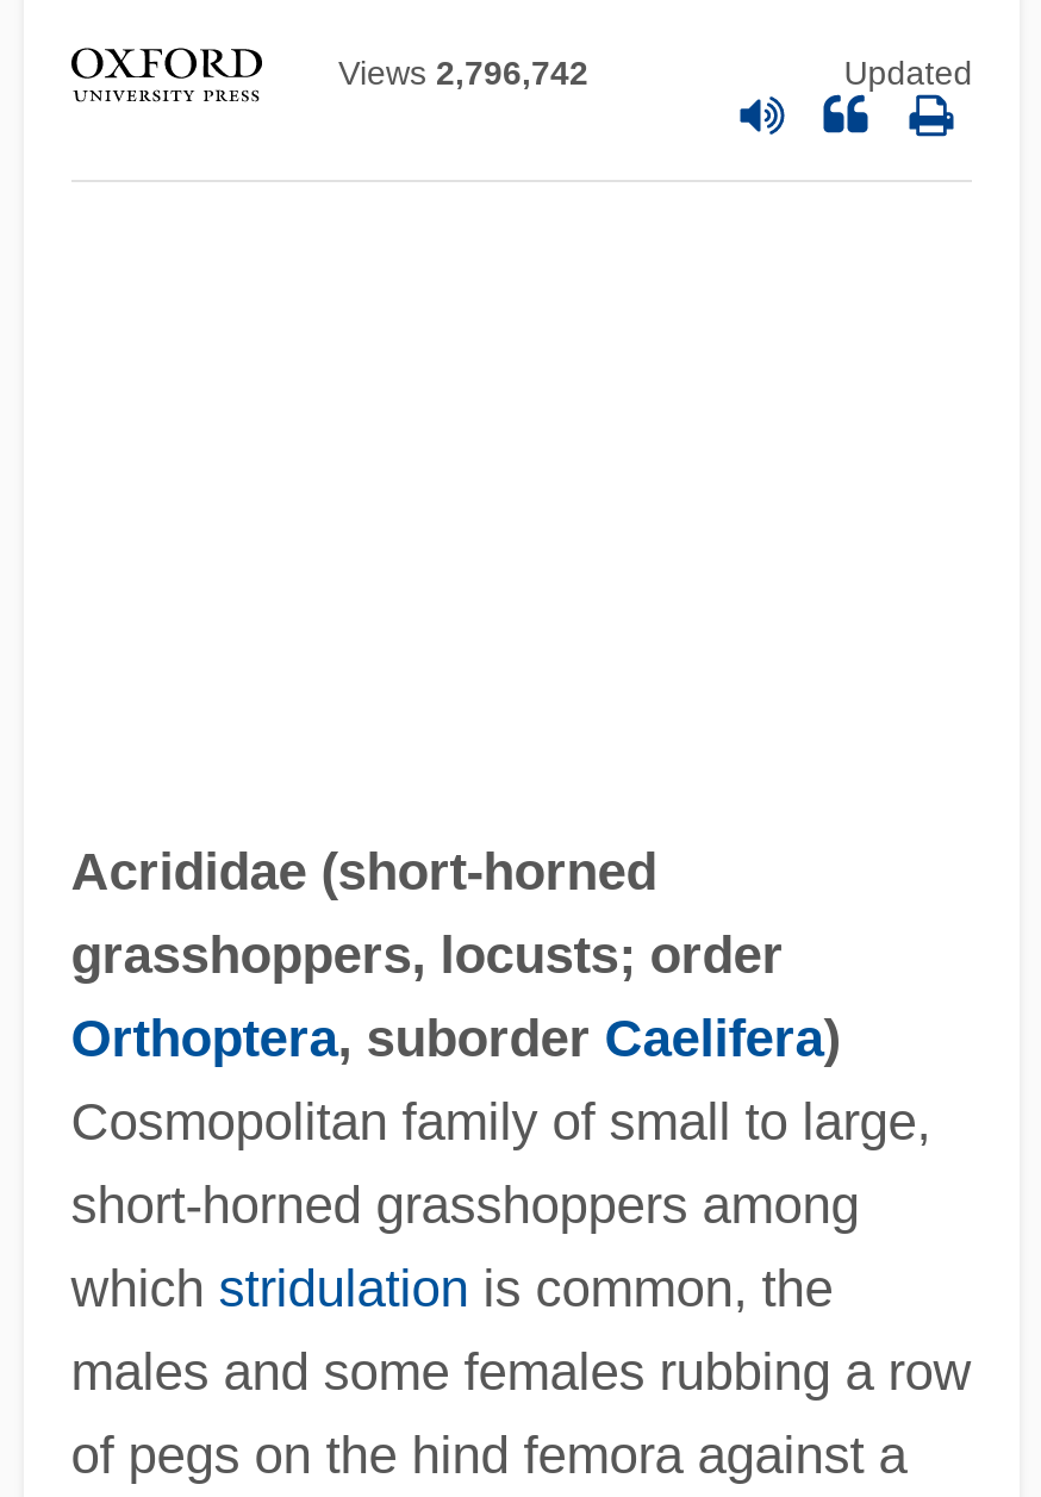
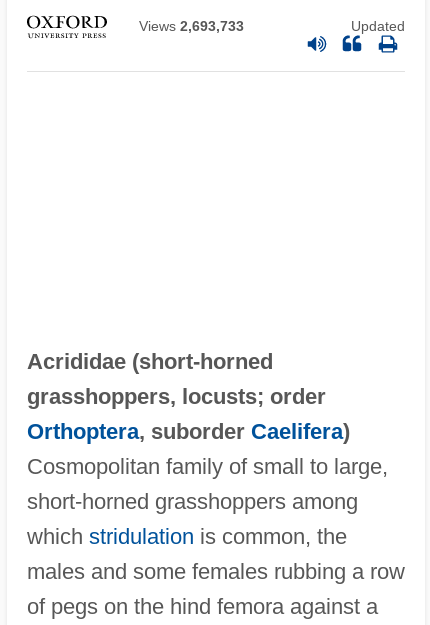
- Views 2,796,742
+ Views 2,693,733
